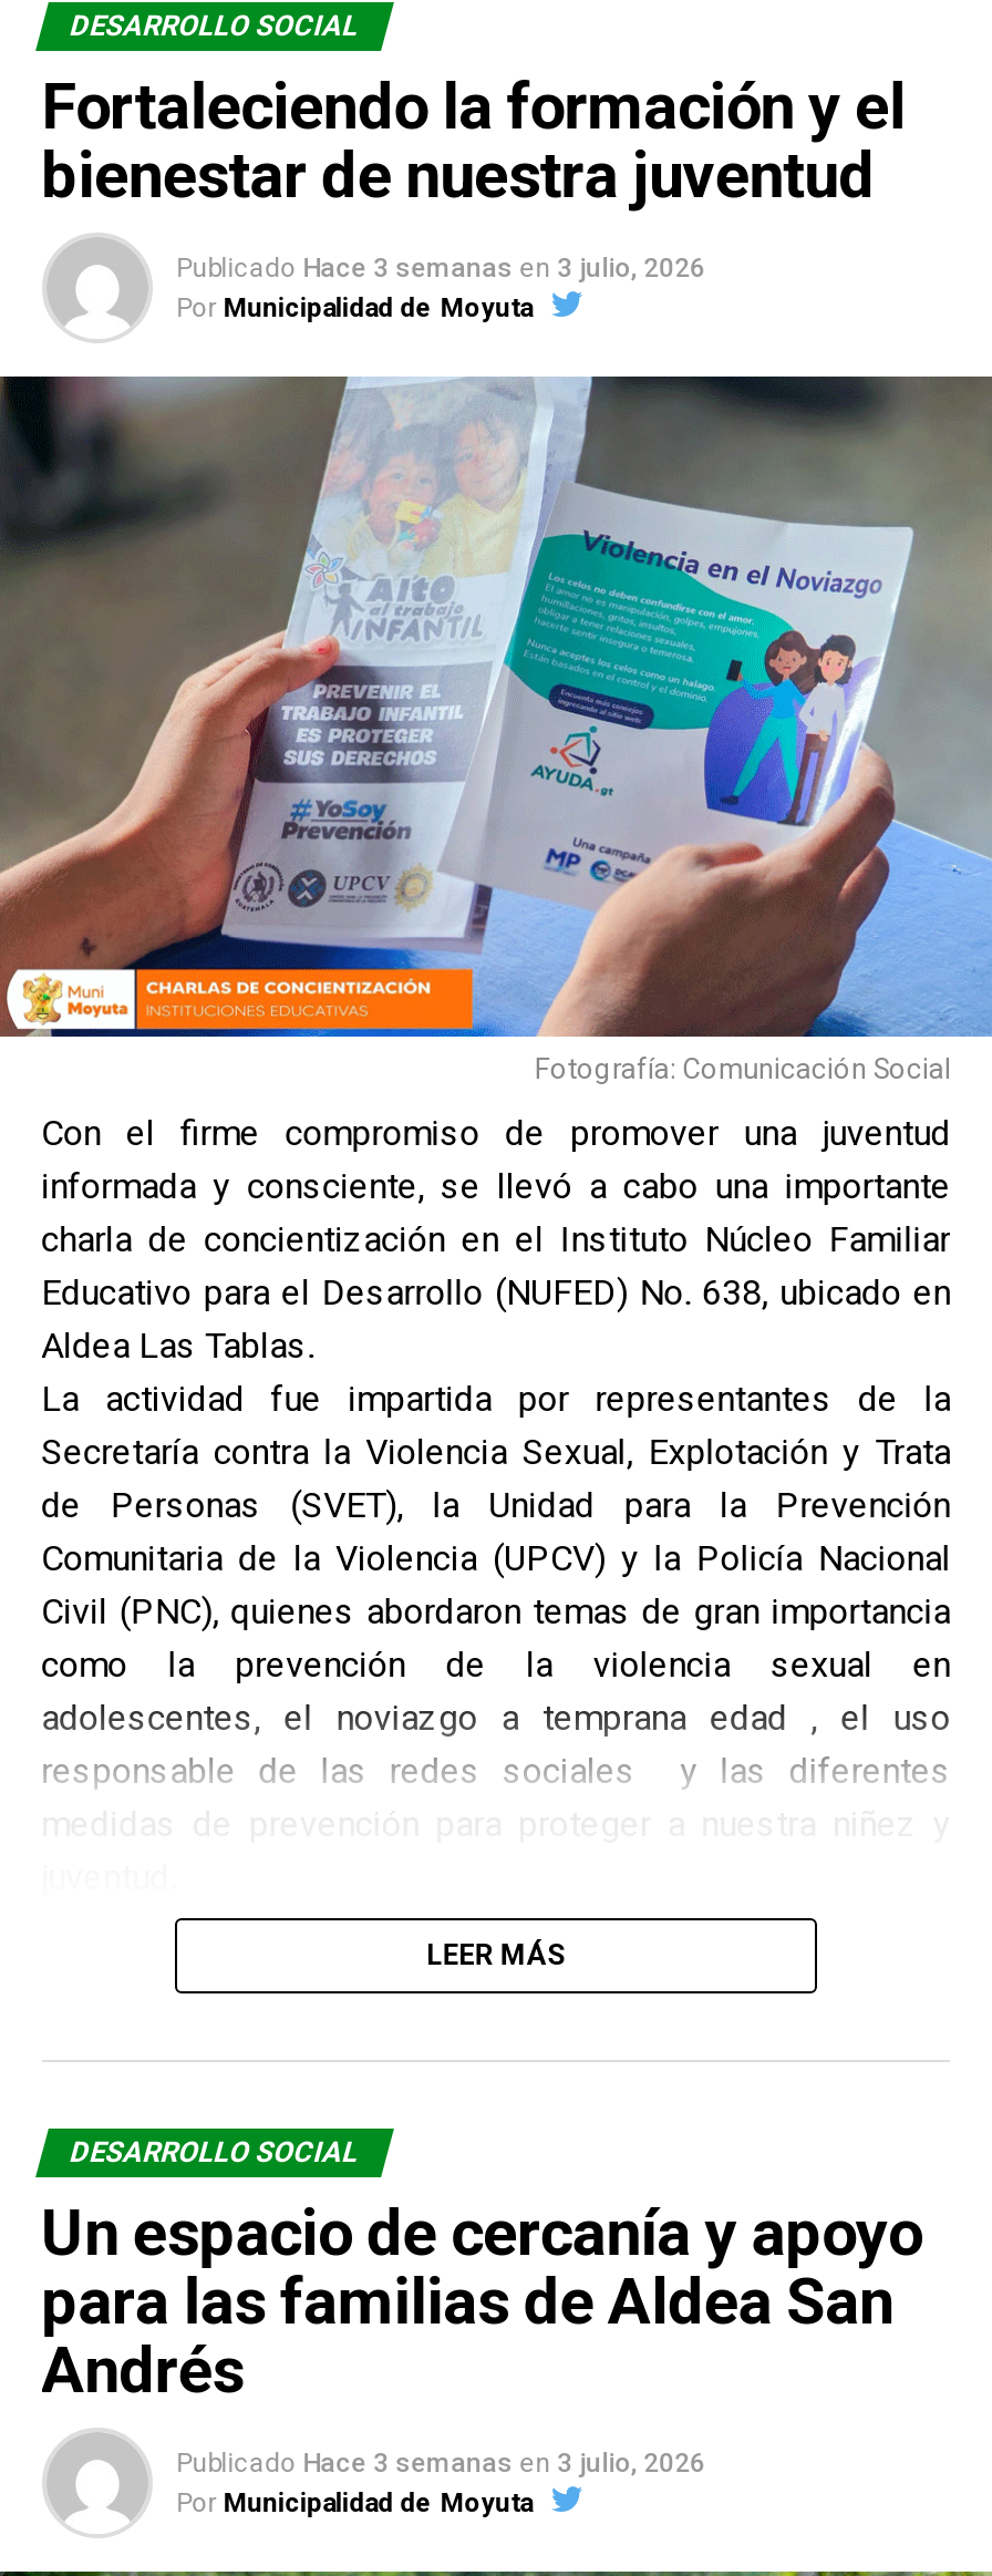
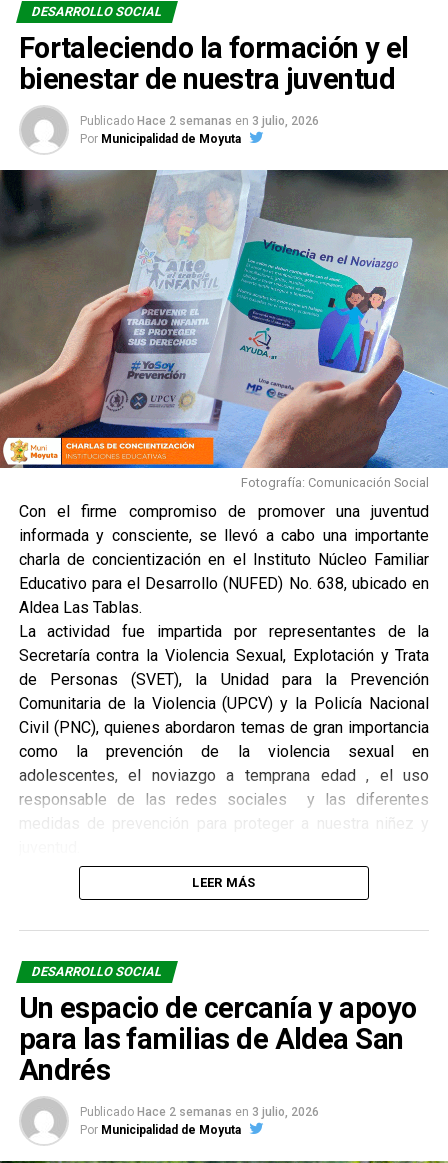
- Publicado Hace 3 semanas en 3 julio, 2026
+ Publicado Hace 2 semanas en 3 julio, 2026

- Publicado Hace 3 semanas en 3 julio, 2026
+ Publicado Hace 2 semanas en 3 julio, 2026
